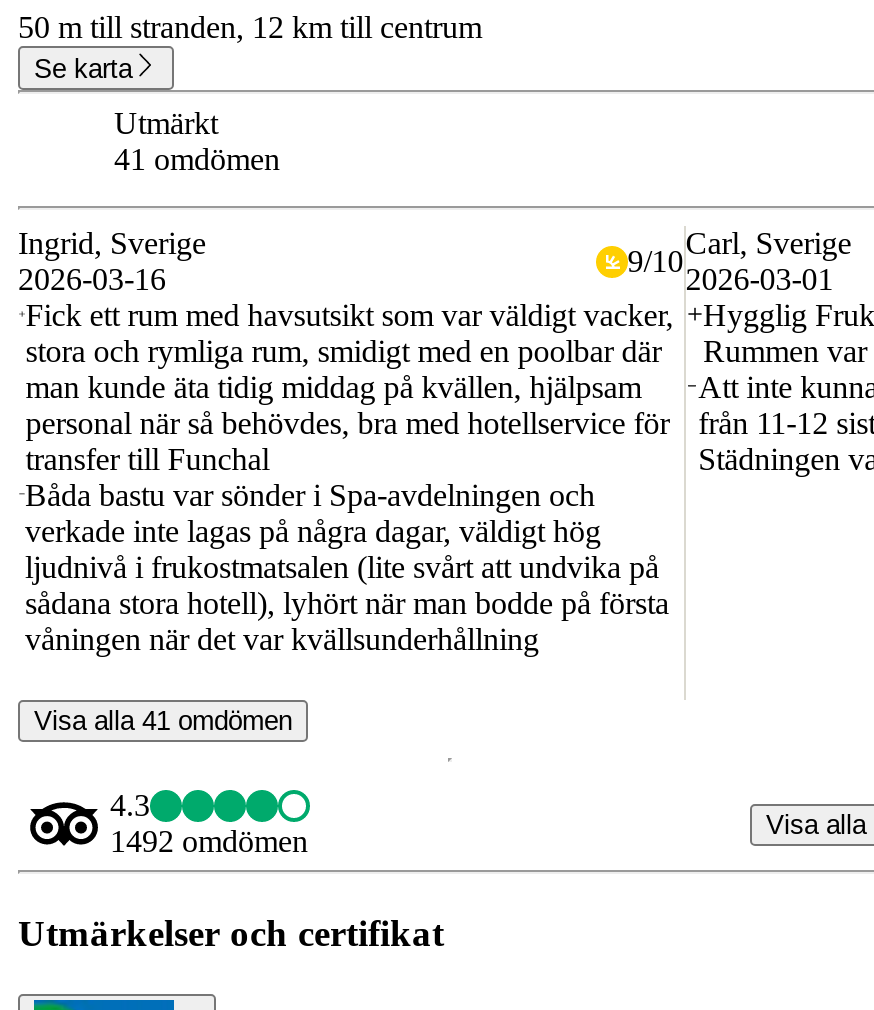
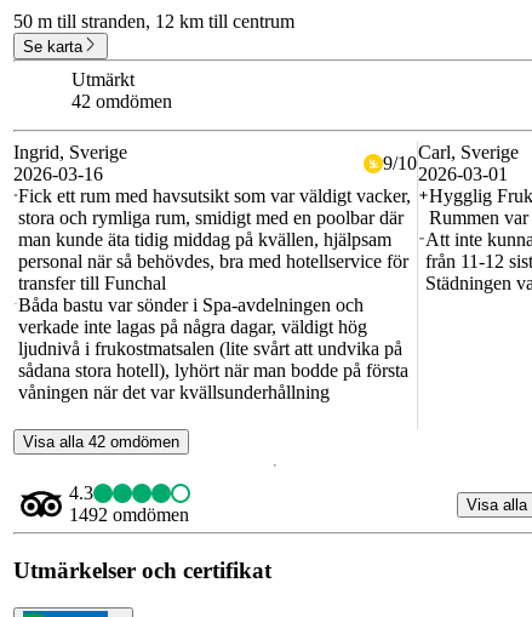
- 41 omdömen
+ 42 omdömen

- Visa alla 41 omdömen
+ Visa alla 42 omdömen
